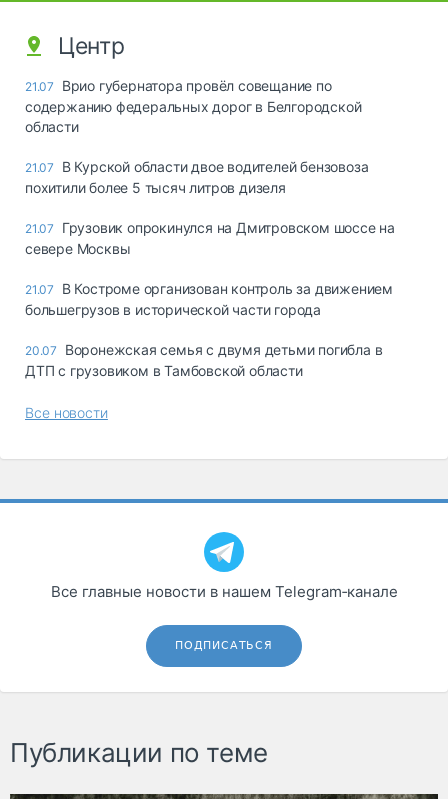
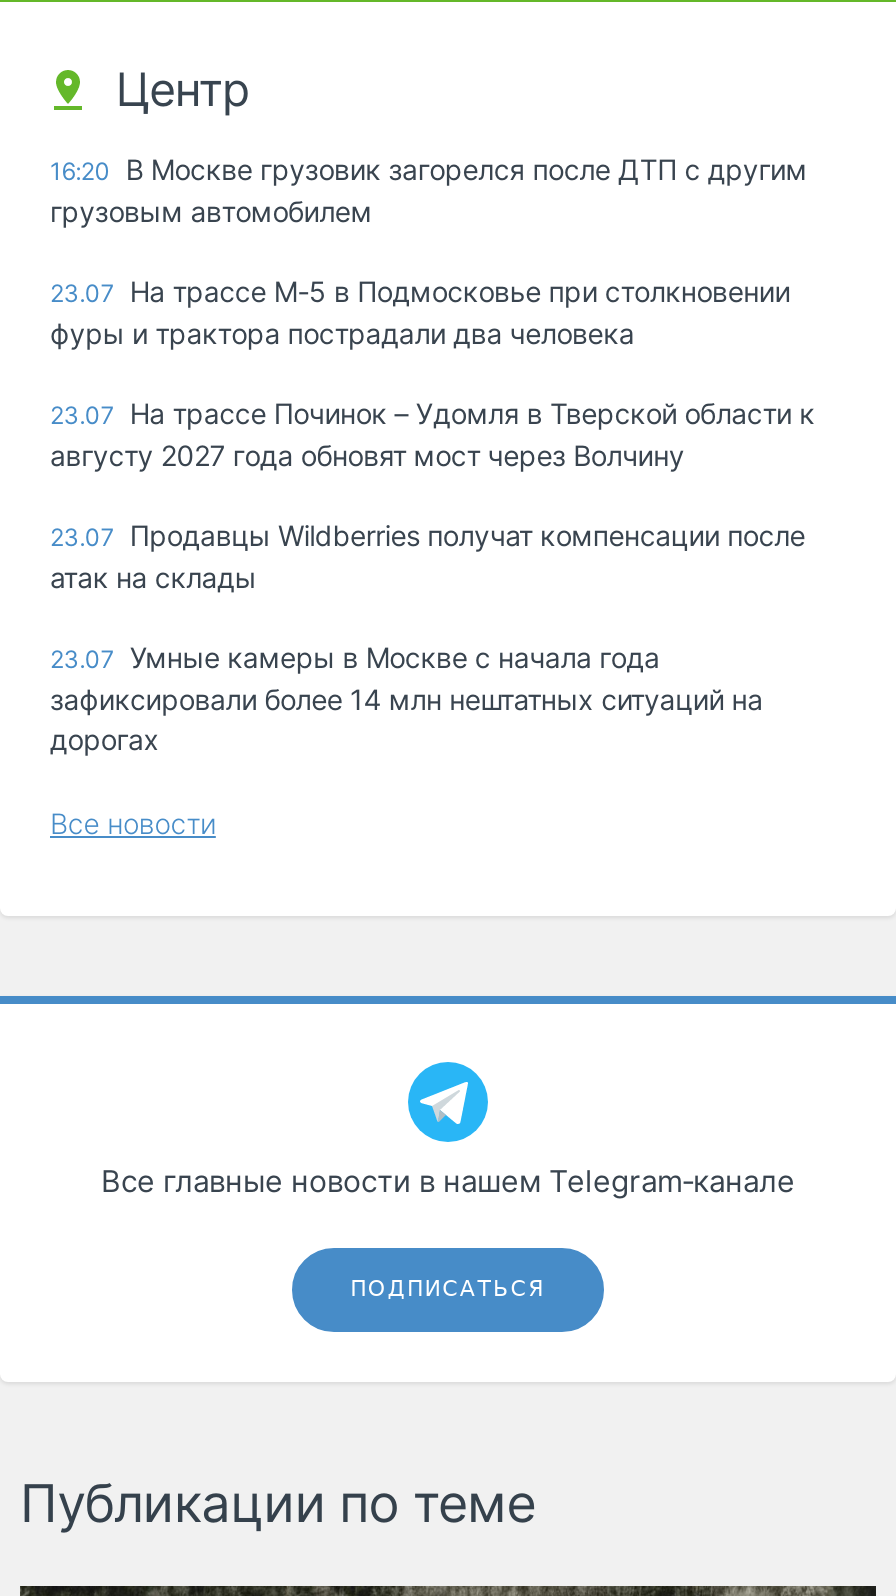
- 21.07 Врио губернатора провёл совещание по
- содержанию федеральных дорог в Белгородской
- области
+ 16:20 В Москве грузовик загорелся после ДТП с другим
+ грузовым автомобилем

- 21.07 В Курской области двое водителей бензовоза
- похитили более 5 тысяч литров дизеля
+ 23.07 На трассе М-5 в Подмосковье при столкновении
+ фуры и трактора пострадали два человека

- 21.07 Грузовик опрокинулся на Дмитровском шоссе на
- севере Москвы
+ 23.07 На трассе Починок – Удомля в Тверской области к
+ августу 2027 года обновят мост через Волчину

- 21.07 В Костроме организован контроль за движением
- большегрузов в исторической части города
+ 23.07 Продавцы Wildberries получат компенсации после
+ атак на склады

- 20.07 Воронежская семья с двумя детьми погибла в
- ДТП с грузовиком в Тамбовской области
+ 23.07 Умные камеры в Москве с начала года
+ зафиксировали более 14 млн нештатных ситуаций на
+ дорогах
